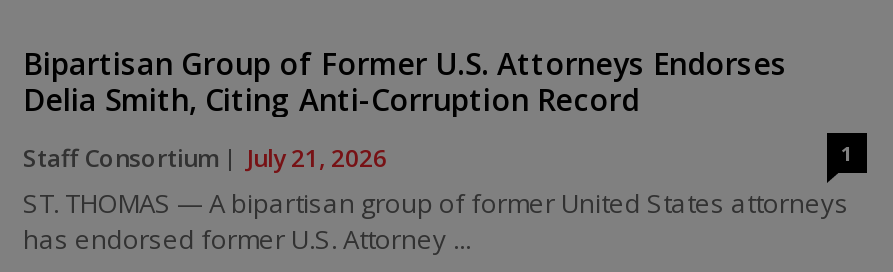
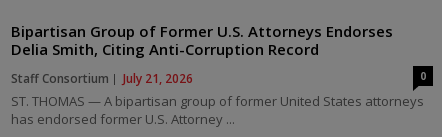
- 1
+ 0
